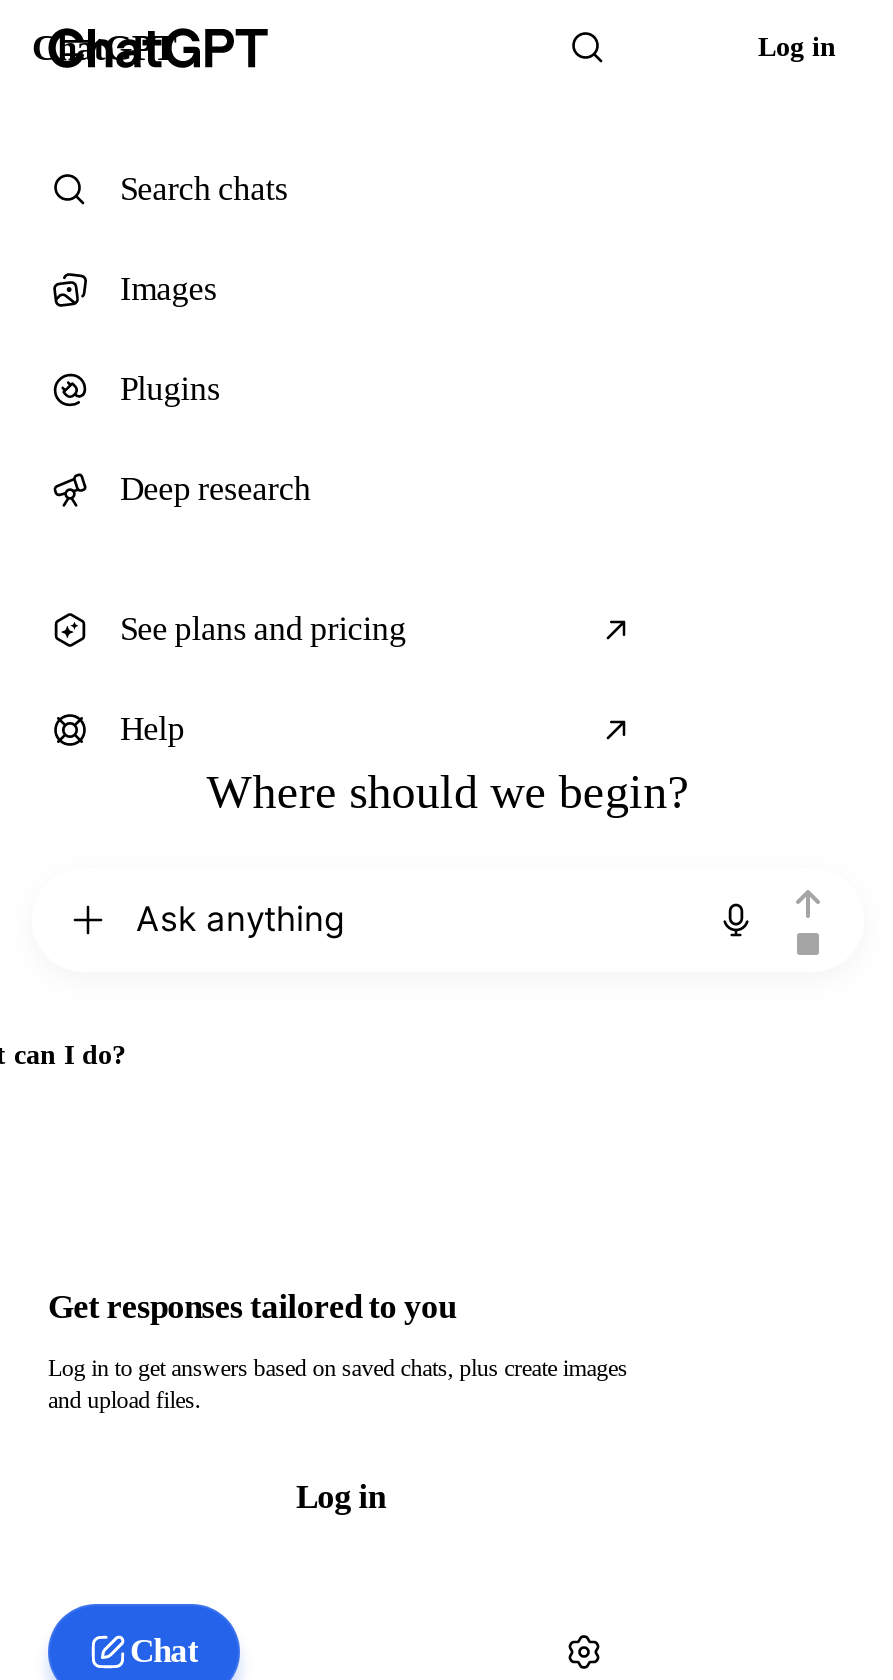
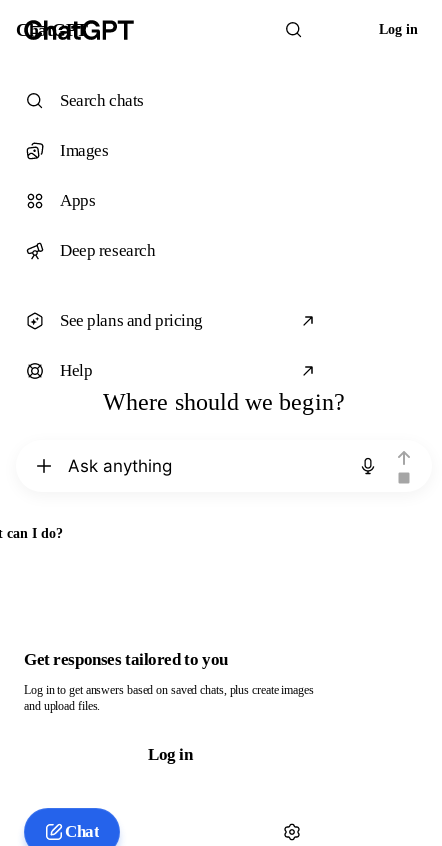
- Plugins
+ Apps
